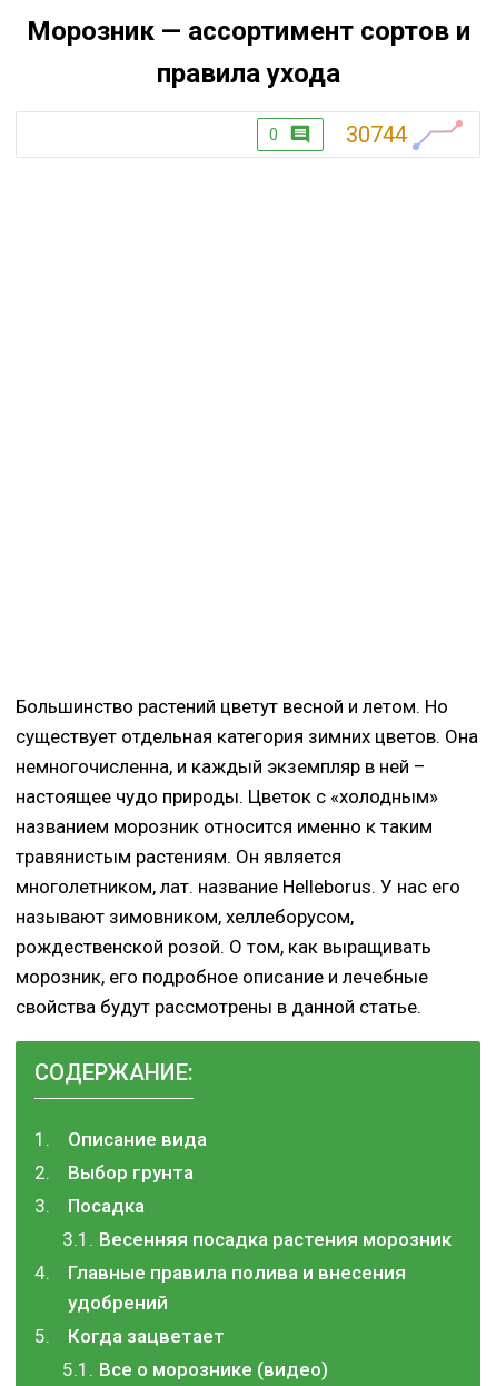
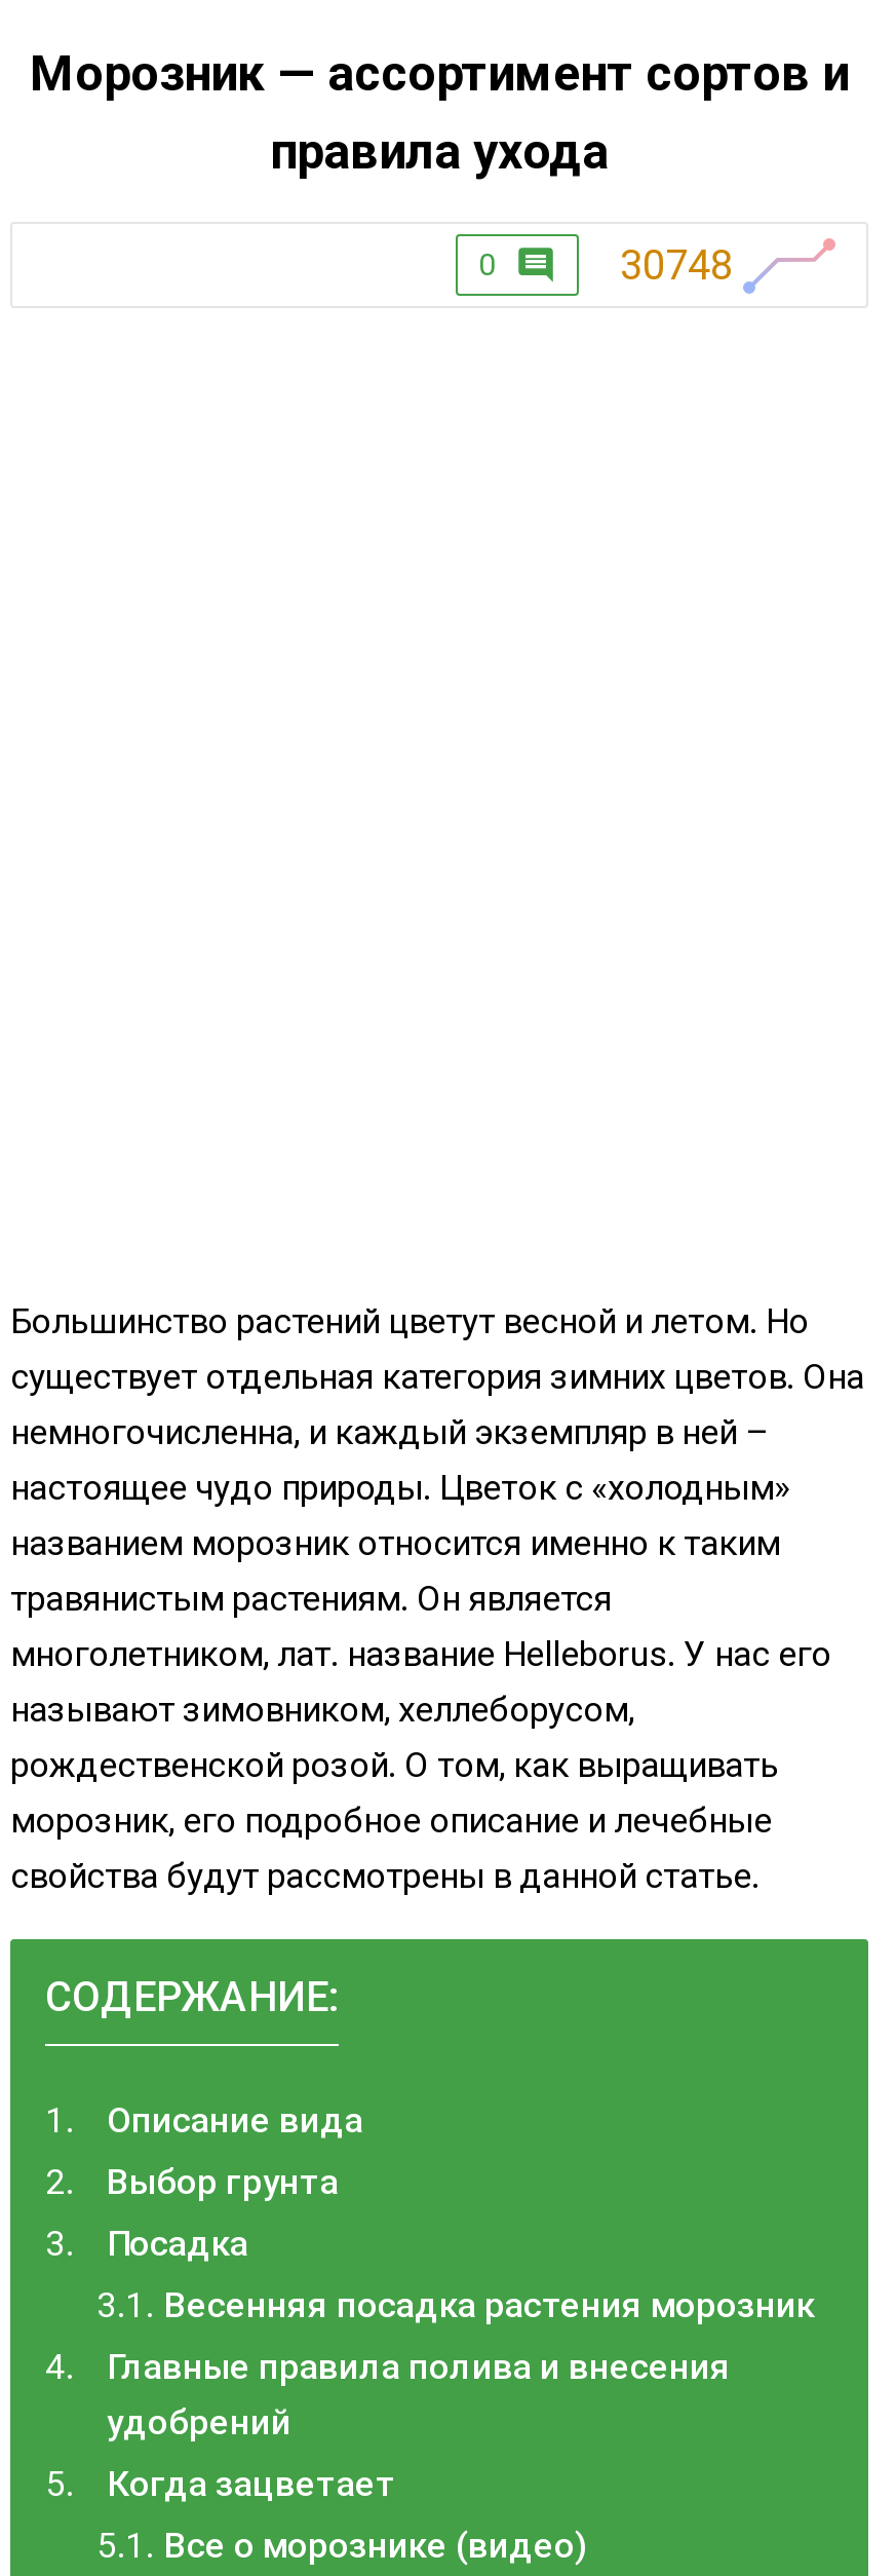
- 30744
+ 30748
